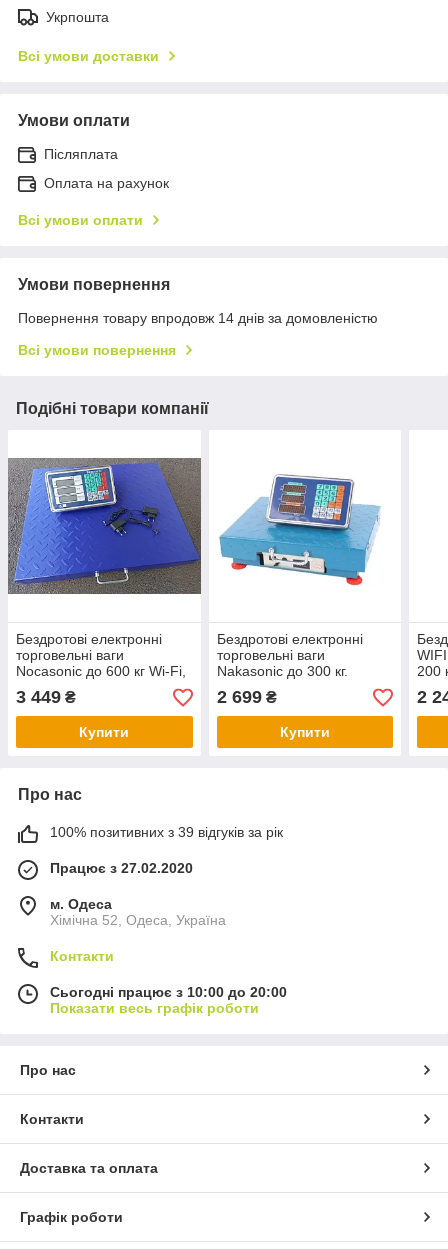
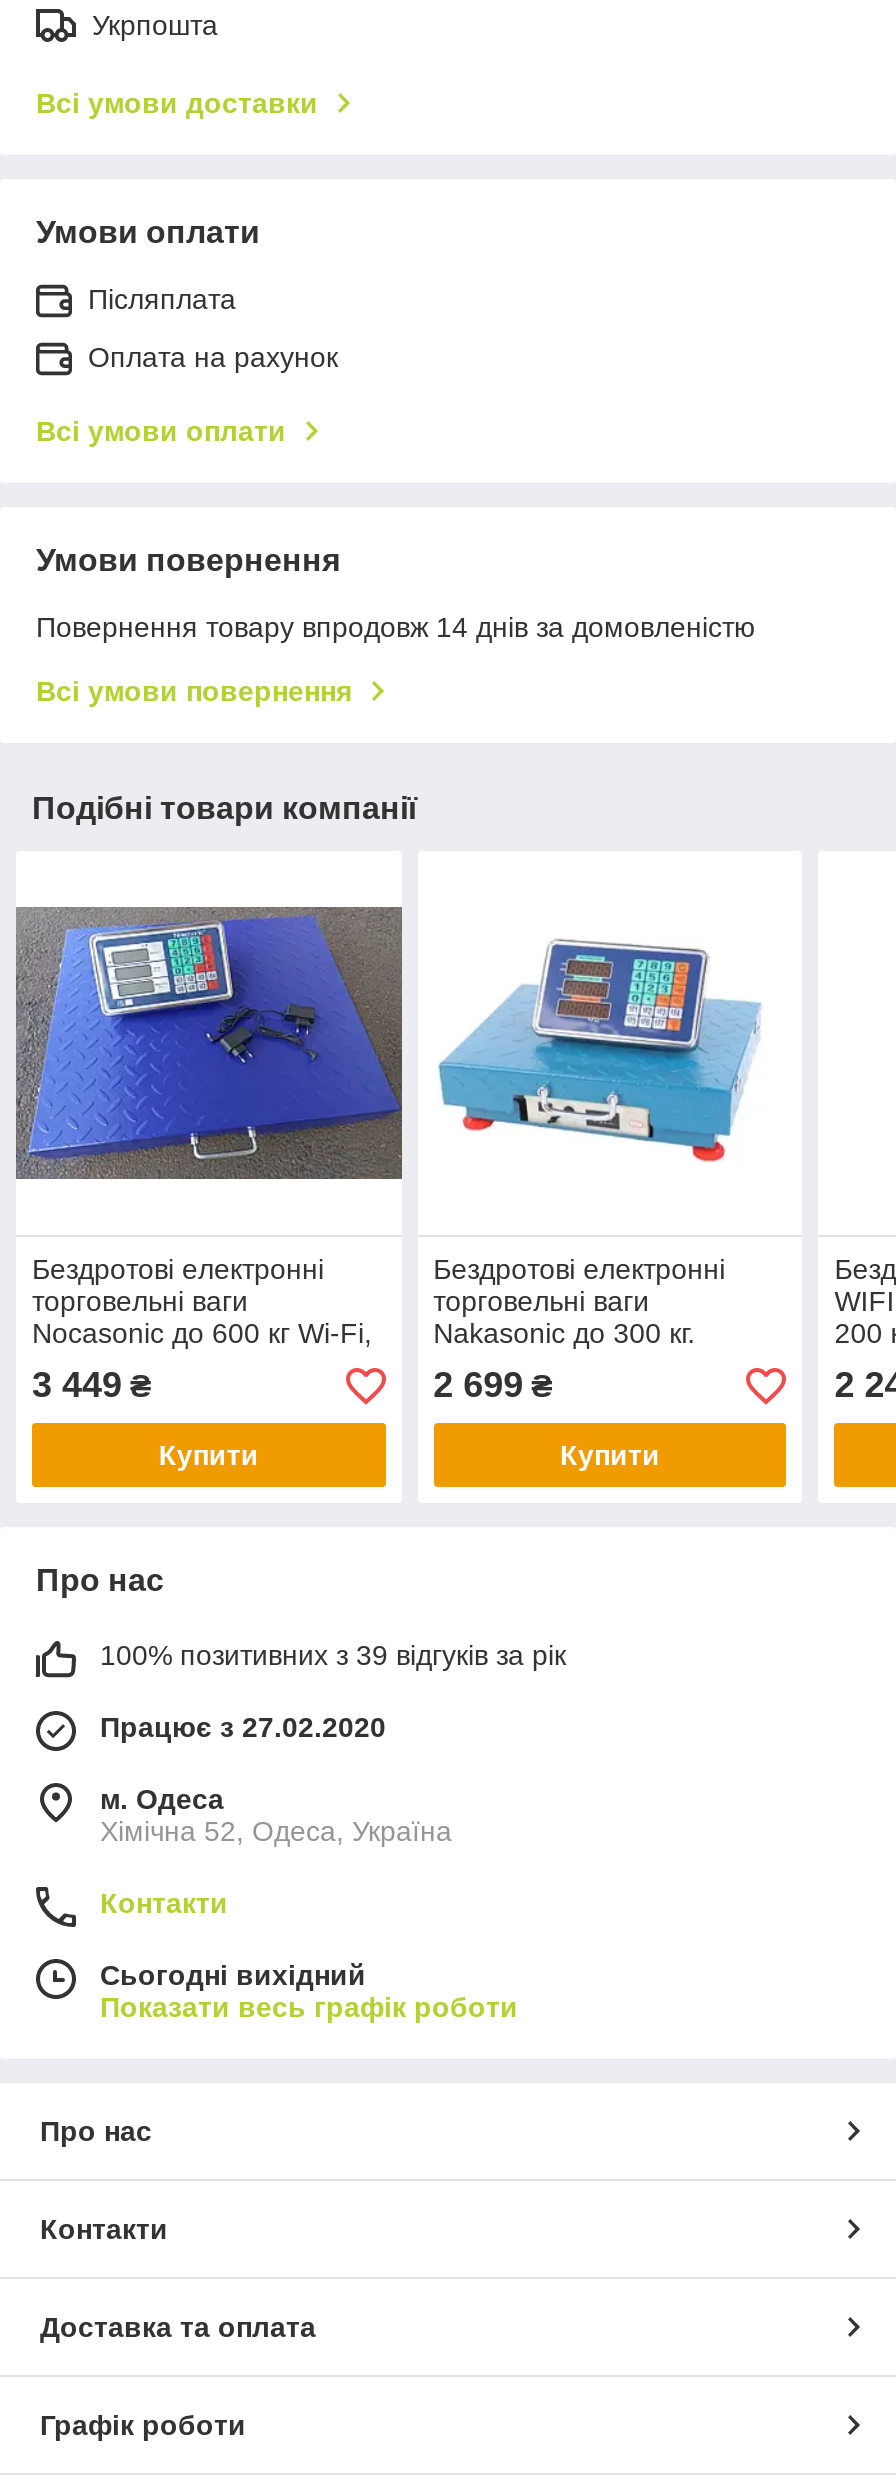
- Сьогодні працює з 10:00 до 20:00
+ Сьогодні вихідний
